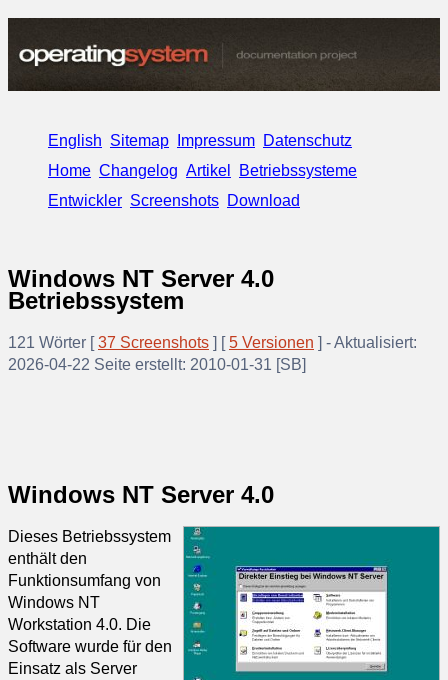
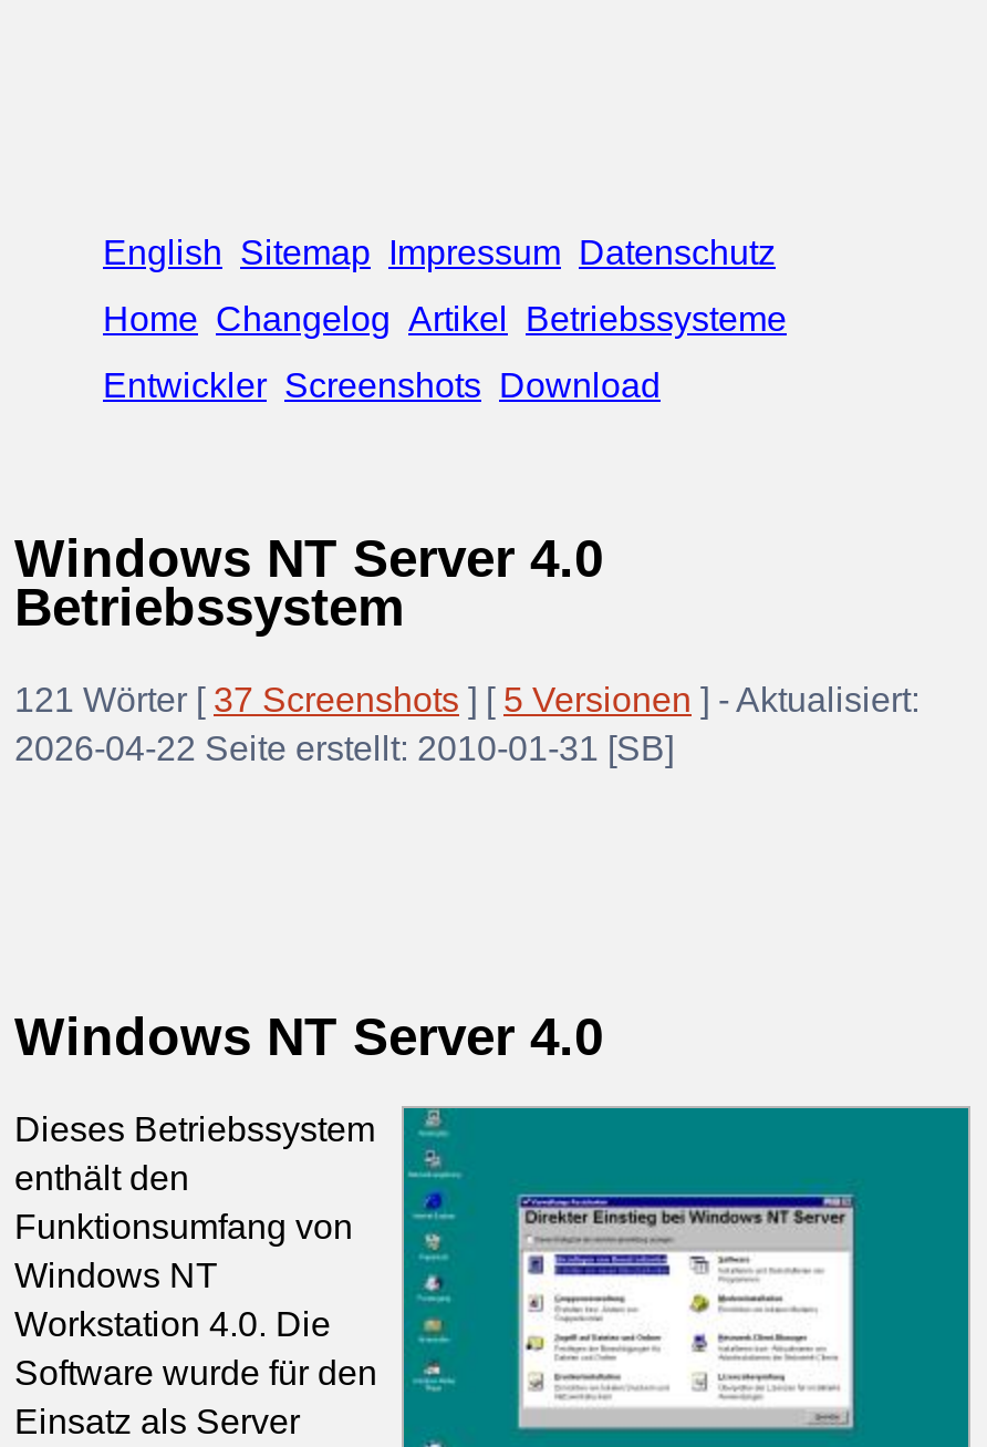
- [image]
